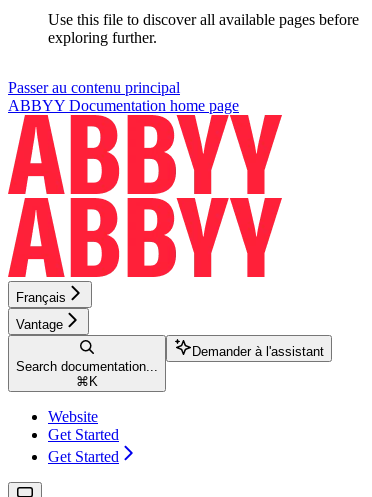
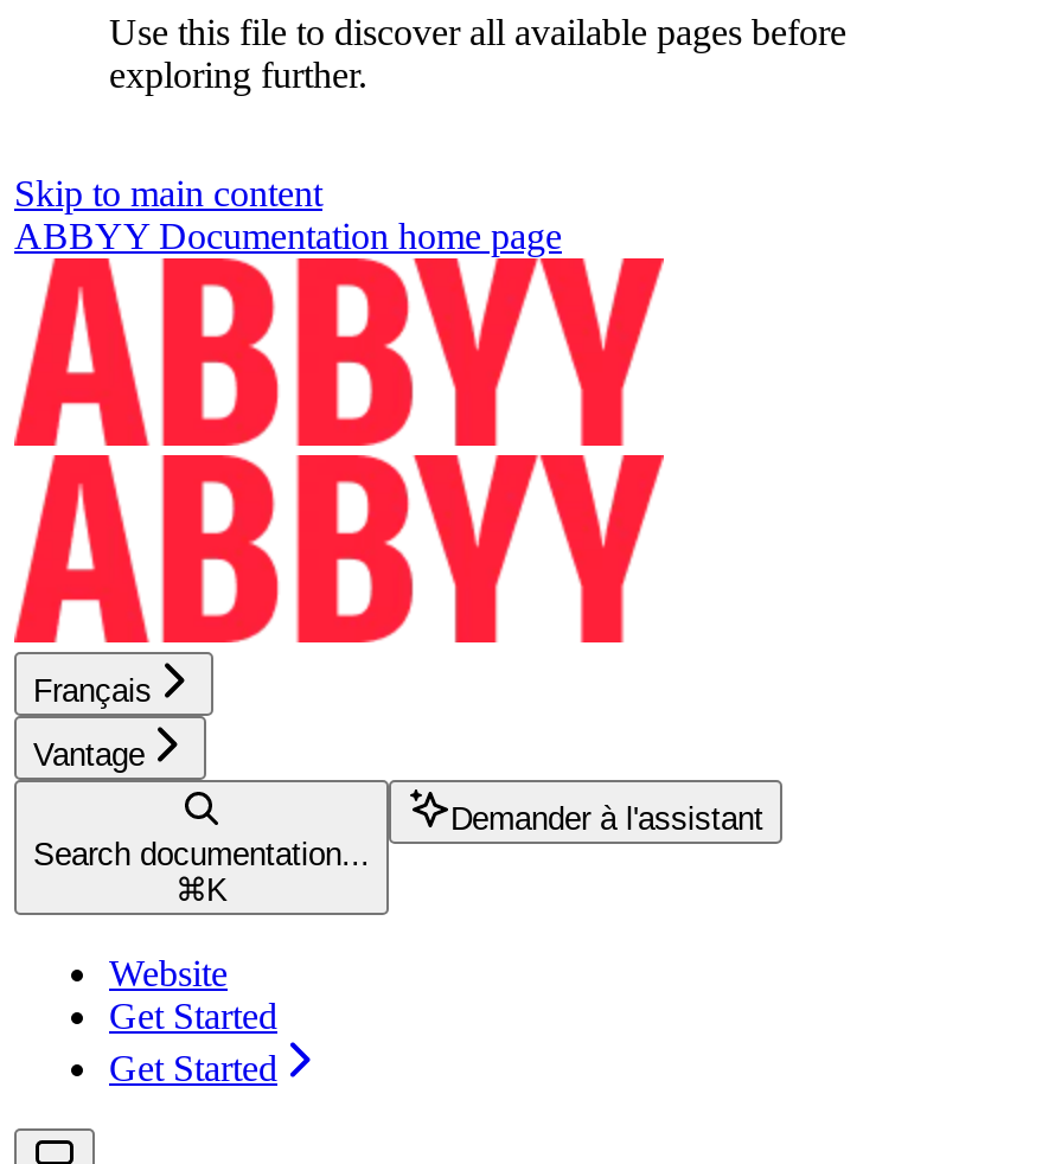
- Passer au contenu principal
+ Skip to main content
